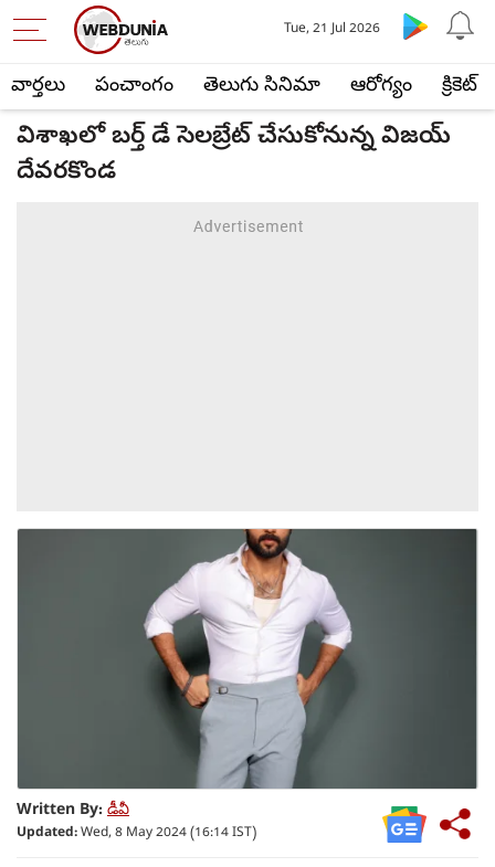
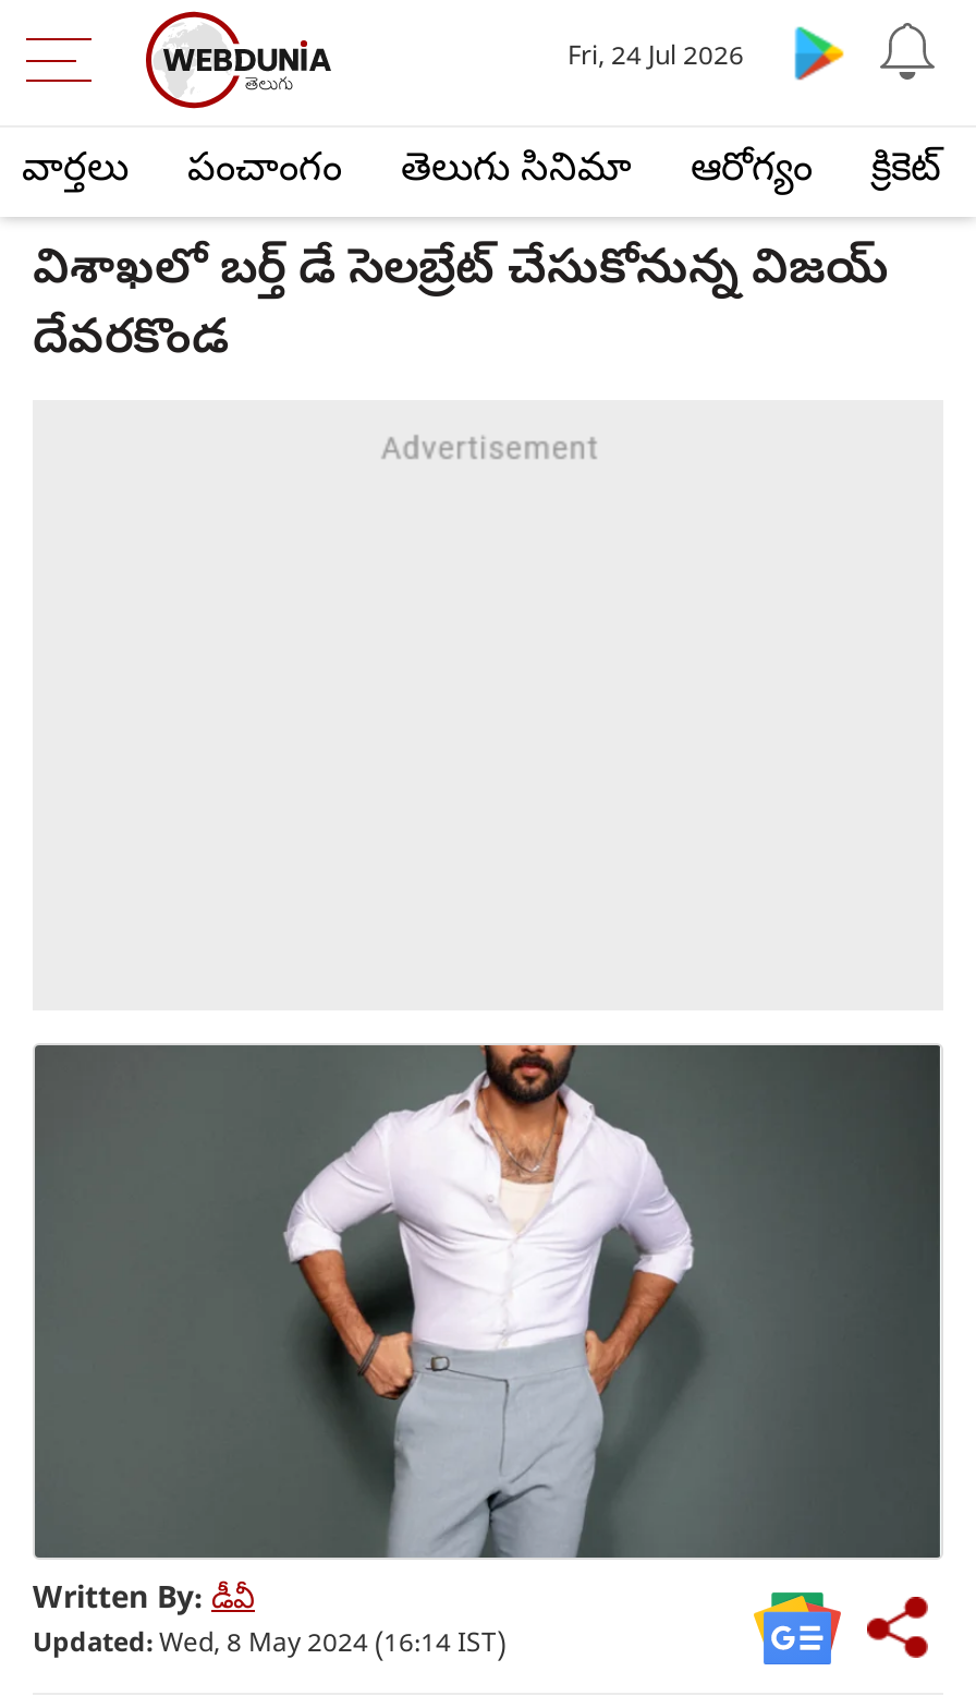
- Tue, 21 Jul 2026
+ Fri, 24 Jul 2026
